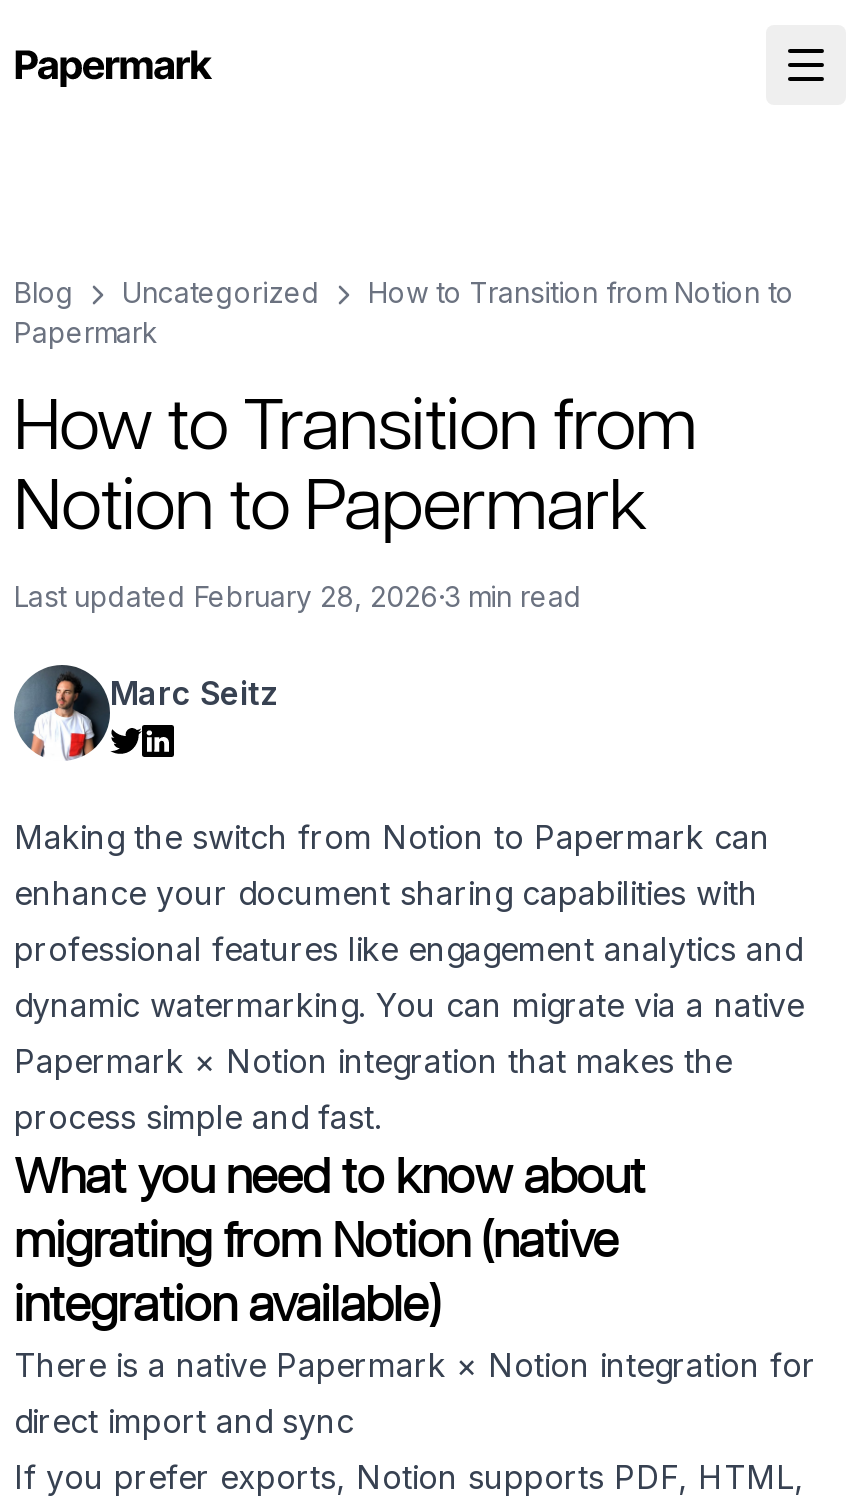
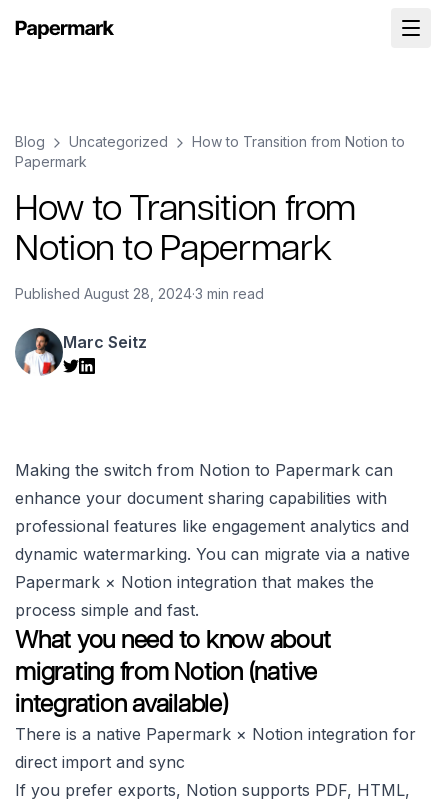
- Last updated February 28, 2026·3 min read
+ Published August 28, 2024·3 min read
